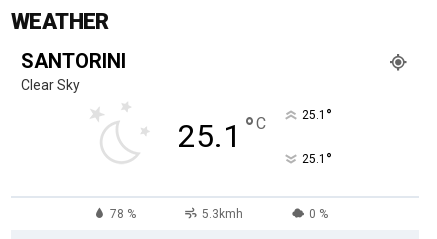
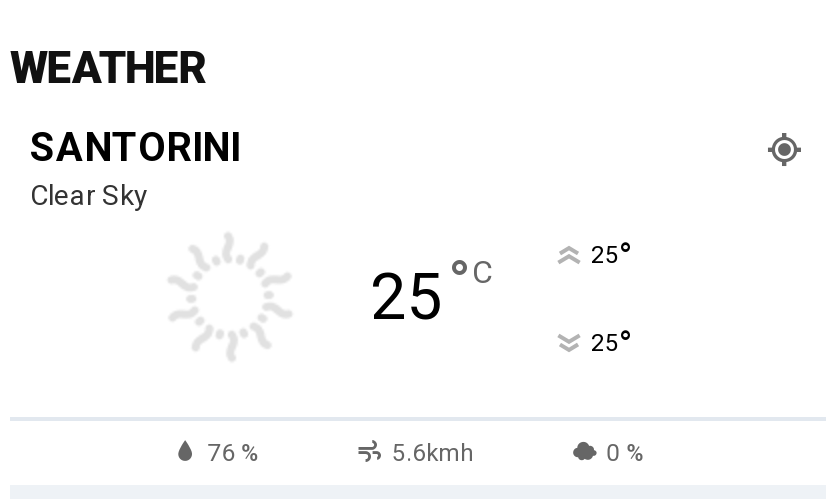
- 25.1 °C
- 25.1°
+ 25 °C
+ 25°

- 25.1°
+ 25°

- 78 %
- 5.3kmh
+ 76 %
+ 5.6kmh
